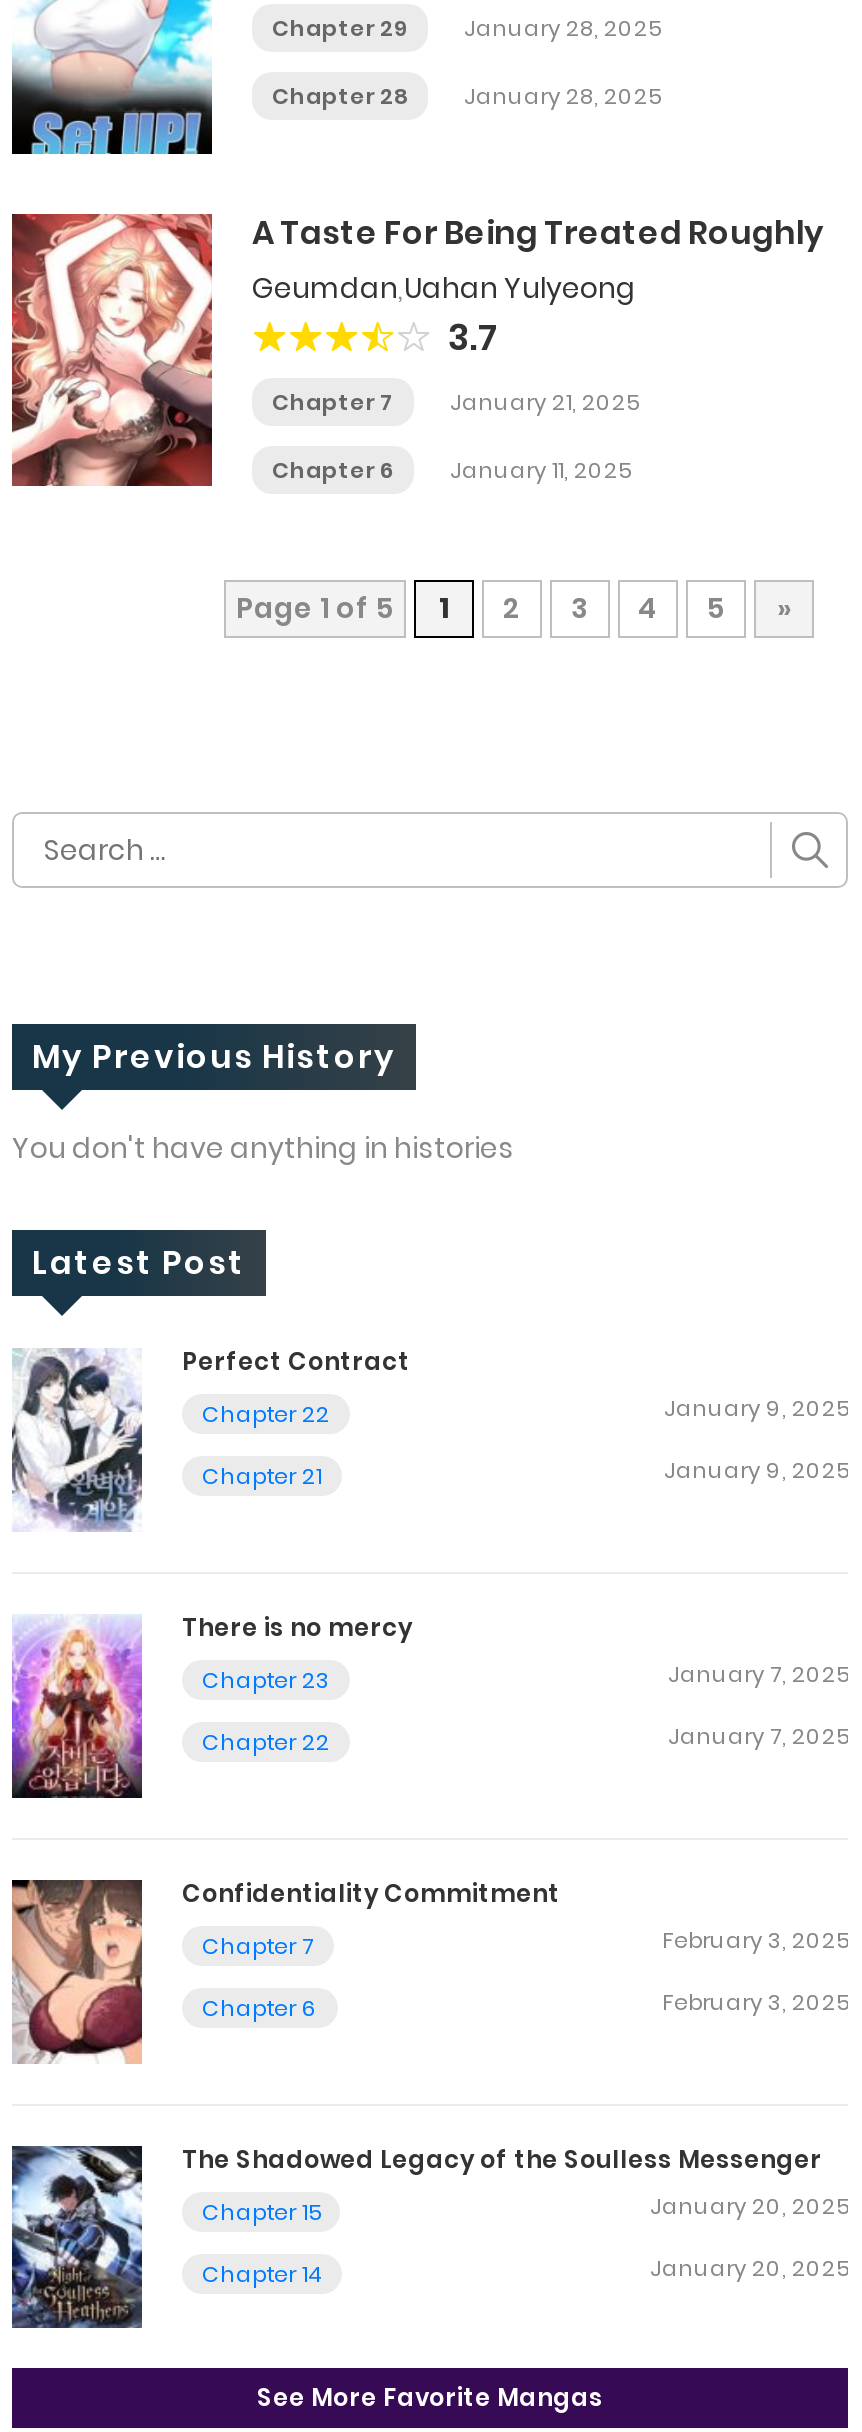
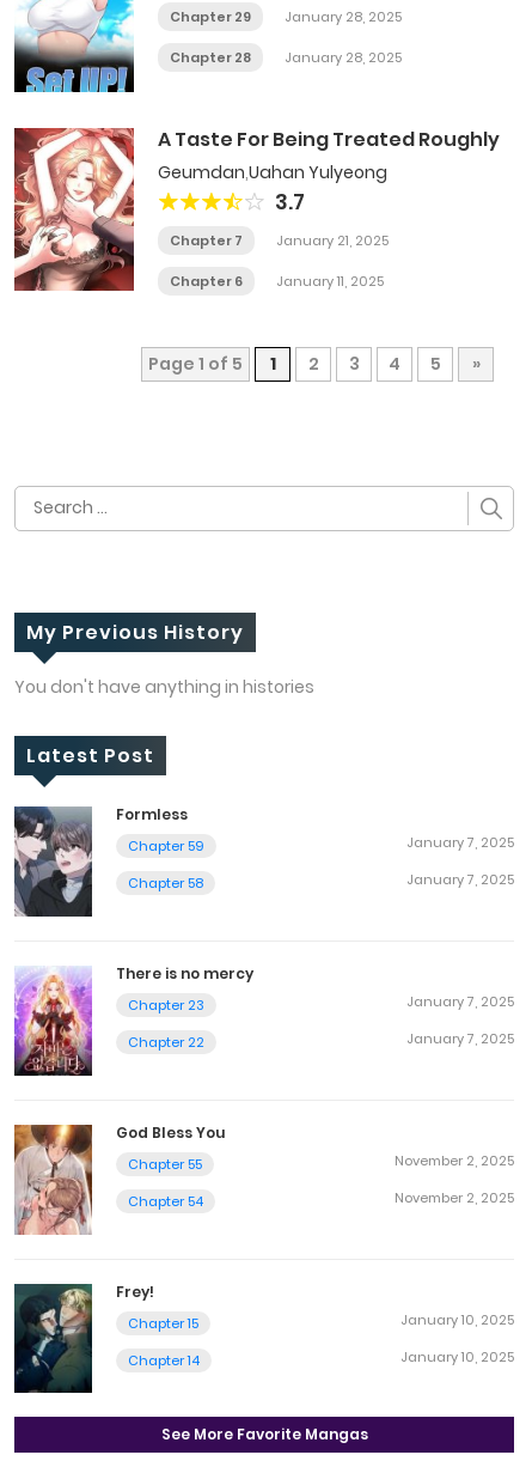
- [image]
- Perfect Contract
+ [image]
+ Formless

- Chapter 22
- January 9, 2025
+ Chapter 59
+ January 7, 2025

- Chapter 21
- January 9, 2025
+ Chapter 58
+ January 7, 2025

- [image]
- Confidentiality Commitment
+ [image]
+ God Bless You

- Chapter 7
- February 3, 2025
+ Chapter 55
+ November 2, 2025

- Chapter 6
- February 3, 2025
+ Chapter 54
+ November 2, 2025

- [image]
- The Shadowed Legacy of the Soulless Messenger
+ [image]
+ Frey!

- January 20, 2025
+ January 10, 2025

- January 20, 2025
+ January 10, 2025
